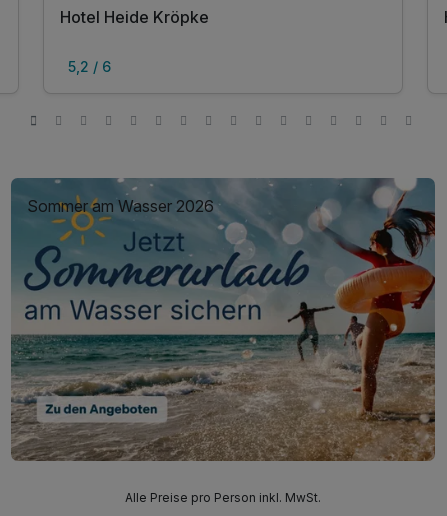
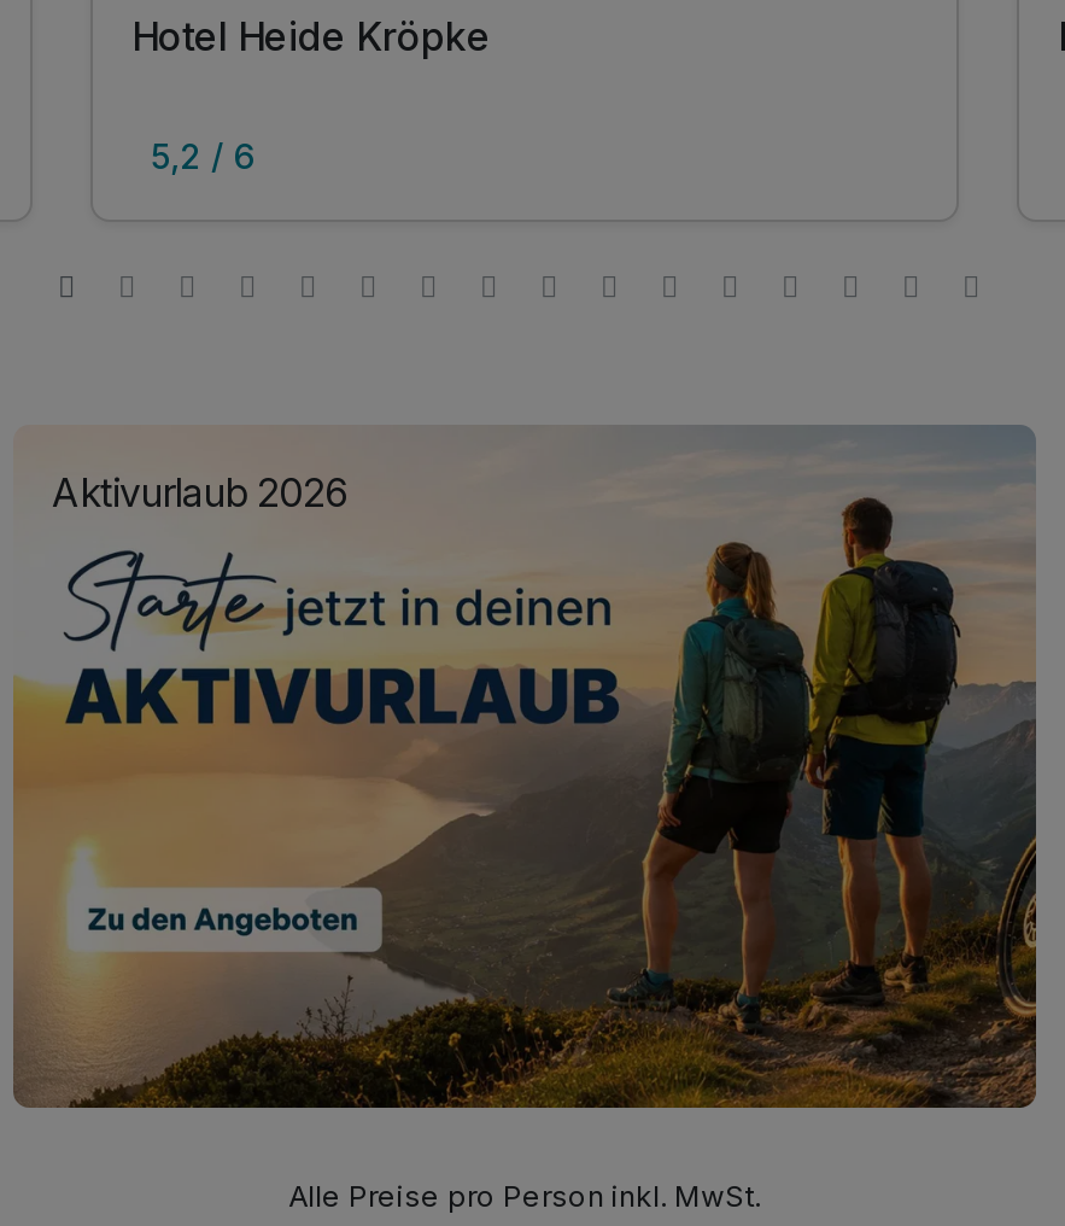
- [image]
- Sommer am Wasser 2026
+ [image]
+ Aktivurlaub 2026
